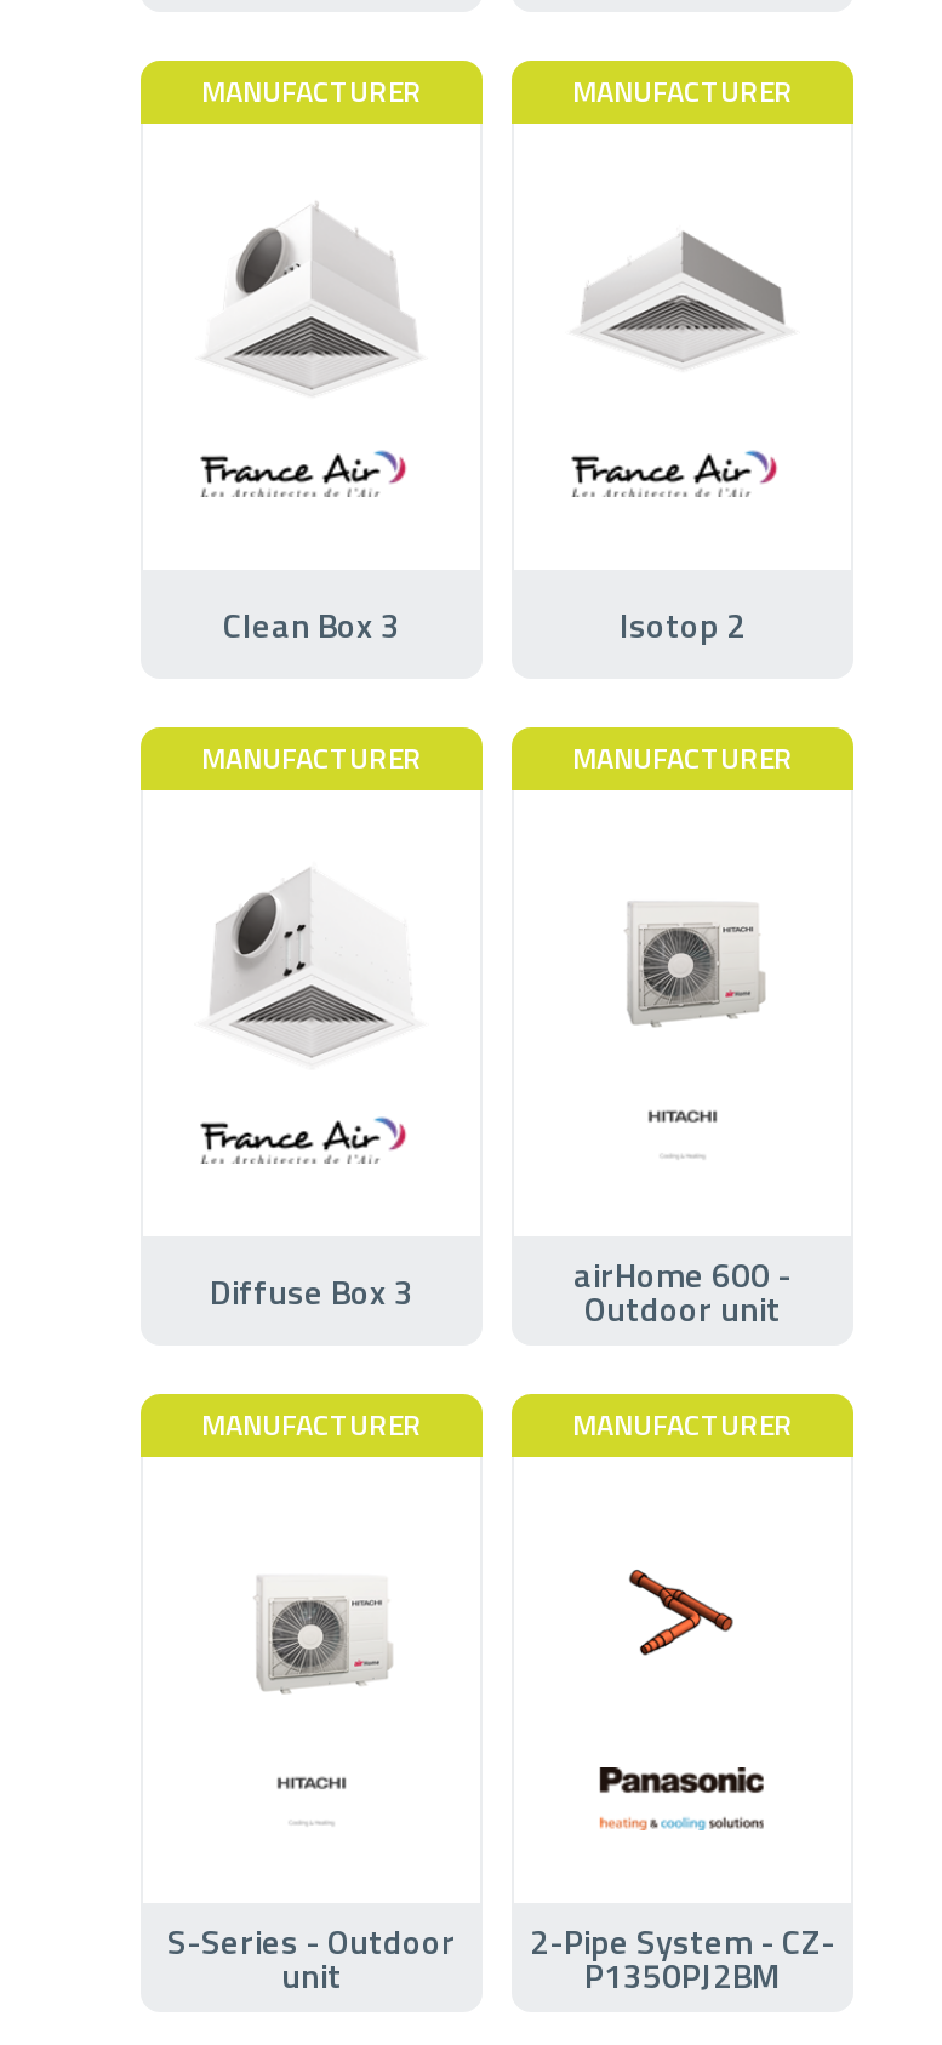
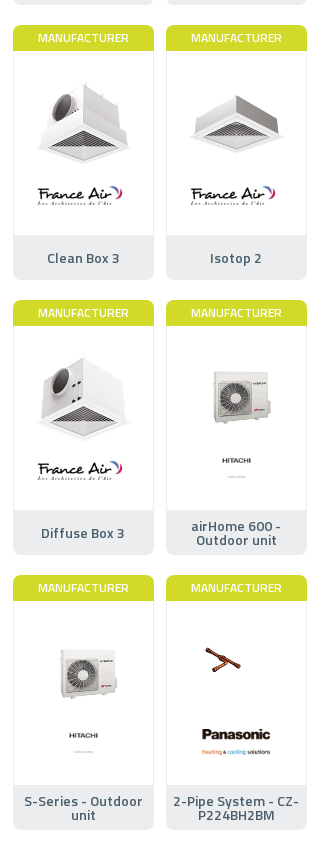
- [image]
+ [image]

- P1350PJ2BM
+ P224BH2BM
